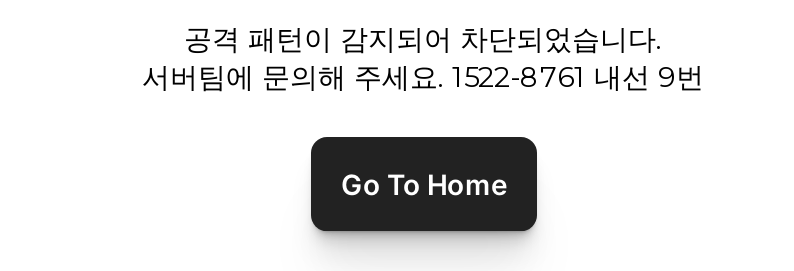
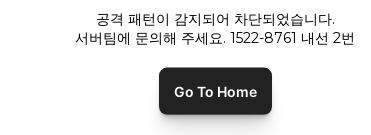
- 서버팀에 문의해 주세요. 1522-8761 내선 9번
+ 서버팀에 문의해 주세요. 1522-8761 내선 2번
